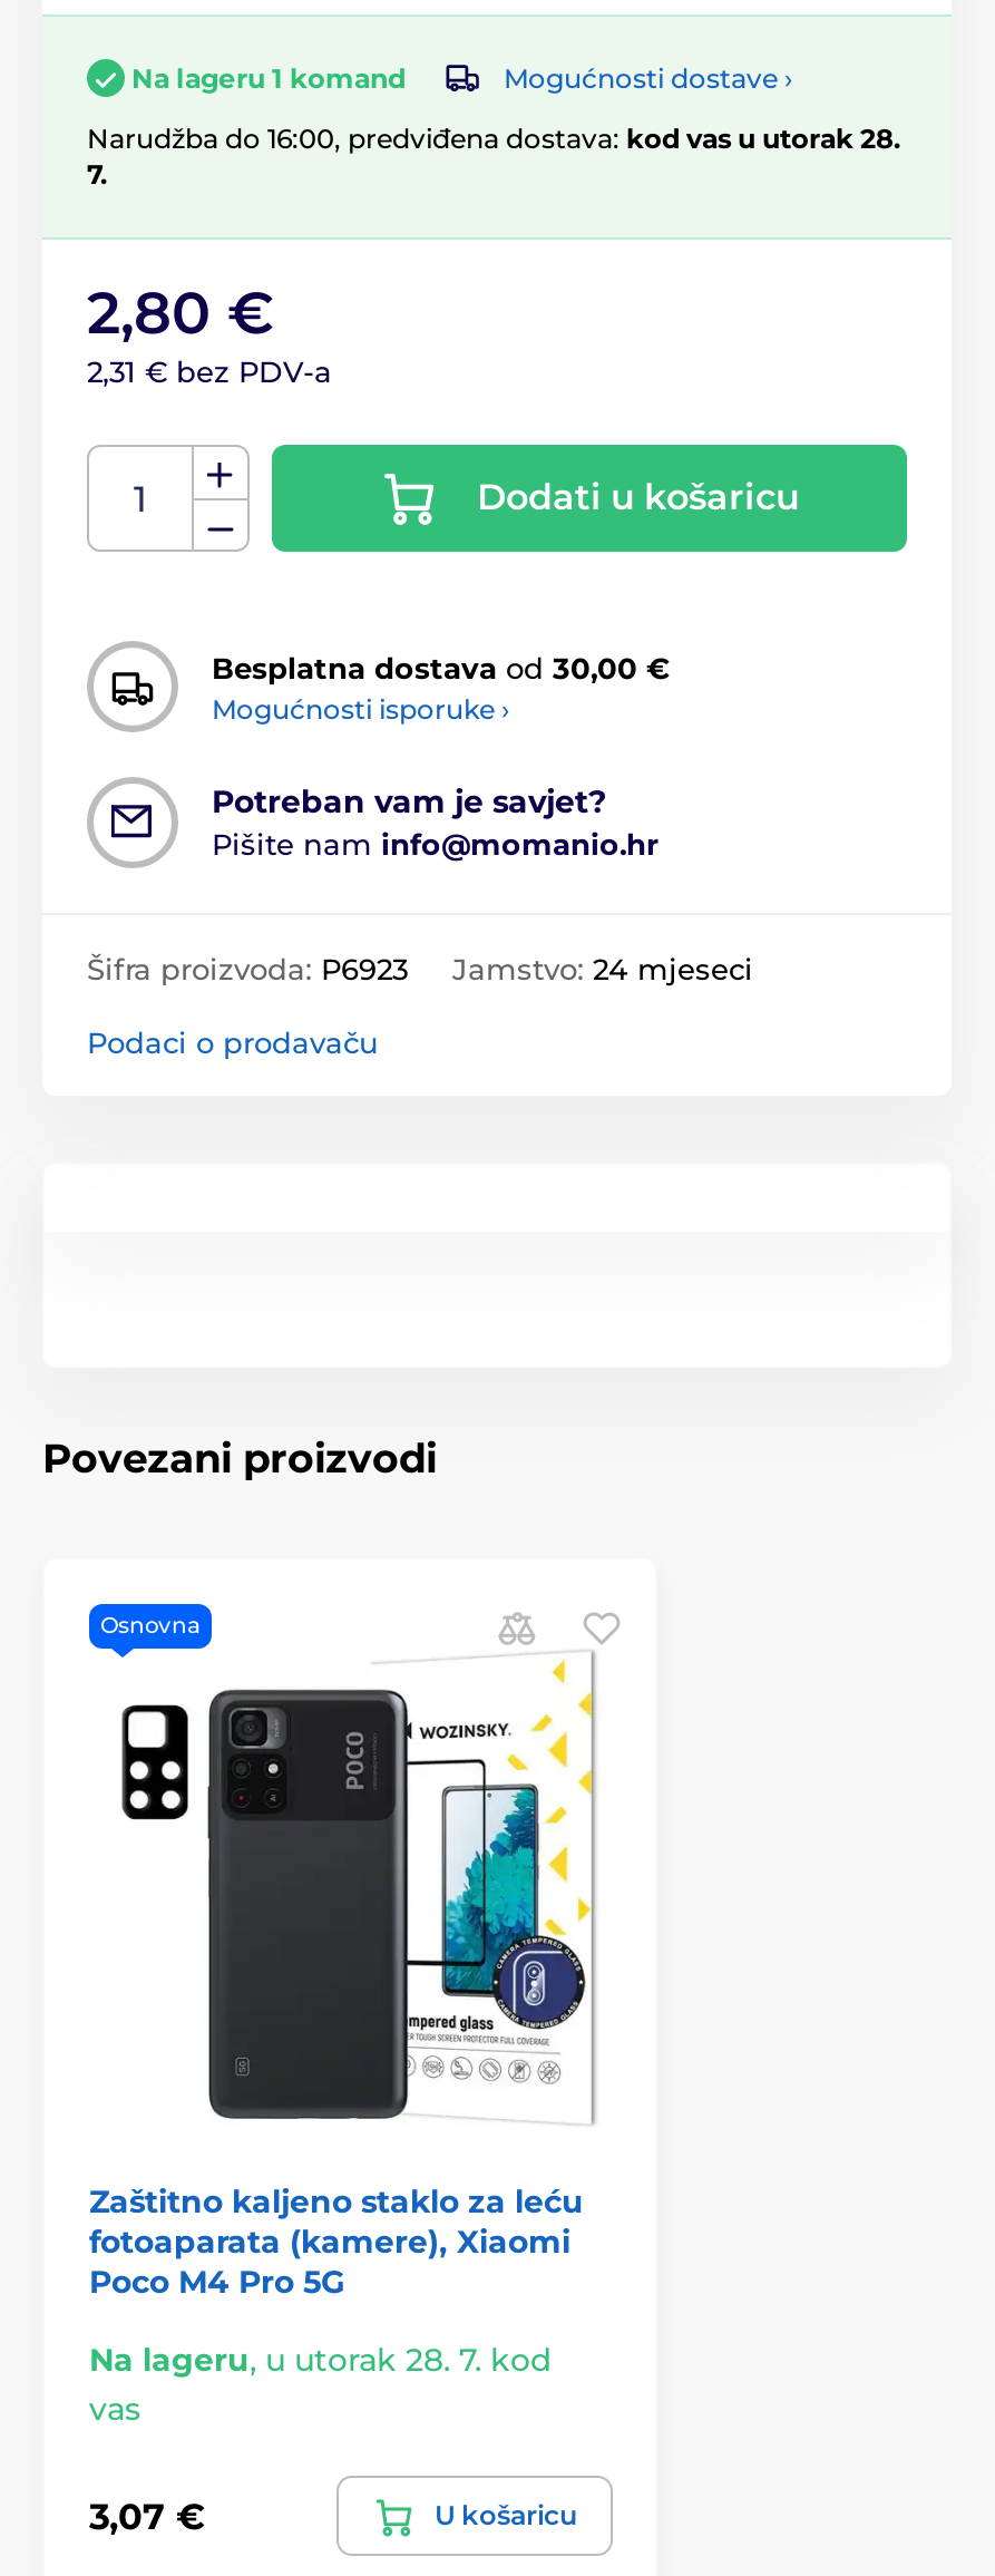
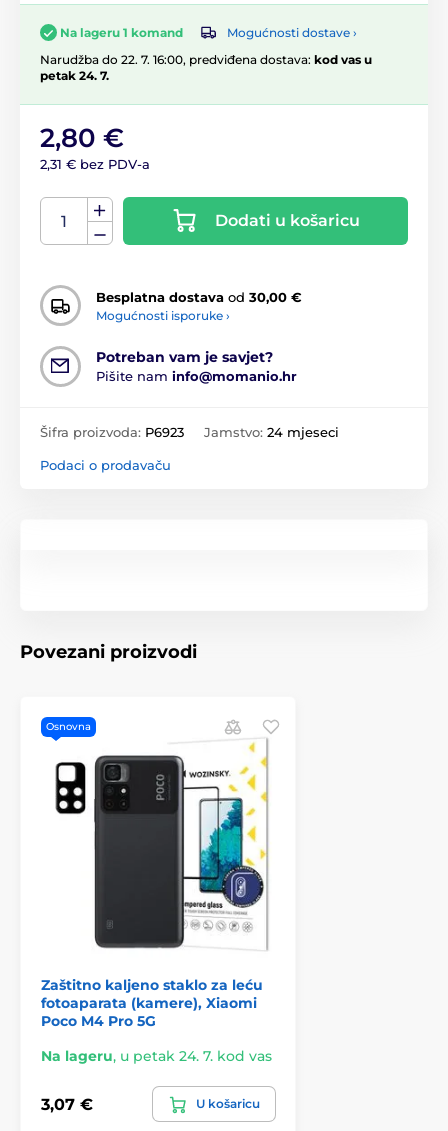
- Narudžba do 16:00, predviđena dostava: kod vas u utorak 28.
- 7.
+ Narudžba do 22. 7. 16:00, predviđena dostava: kod vas u
+ petak 24. 7.

- Na lageru, u utorak 28. 7. kod
- vas
+ Na lageru, u petak 24. 7. kod vas
